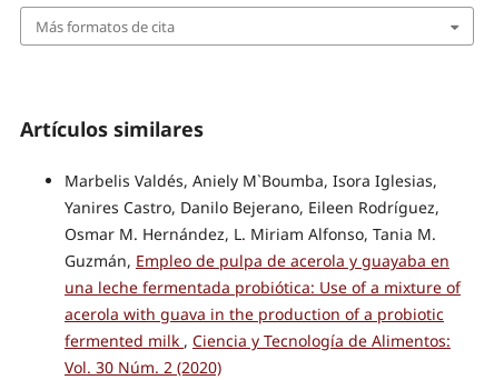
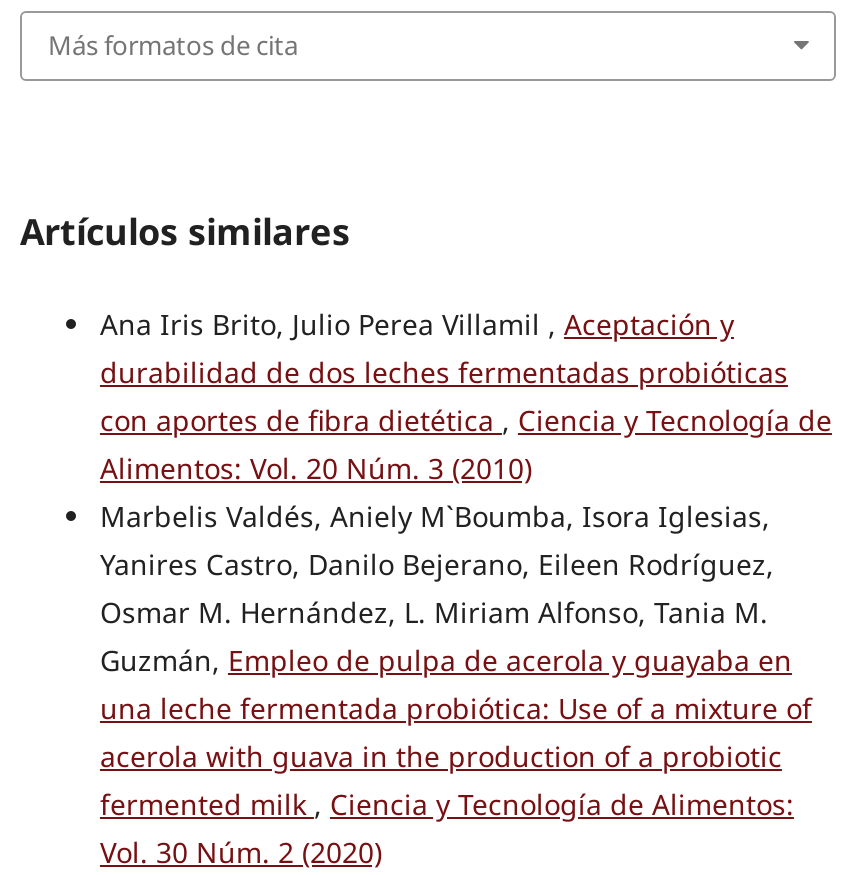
+ Ana Iris Brito, Julio Perea Villamil , Aceptación y
+ durabilidad de dos leches fermentadas probióticas
+ con aportes de fibra dietética, Ciencia y Tecnología de
+ Alimentos: Vol. 20 Núm. 3 (2010)
